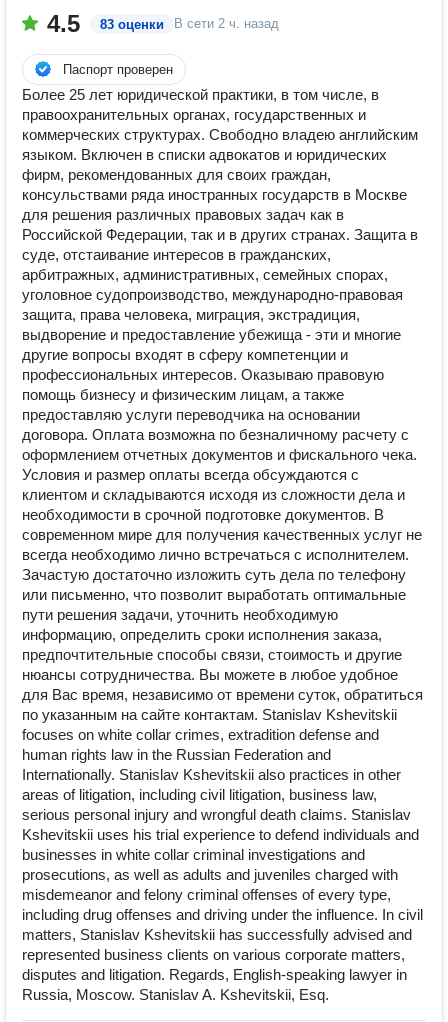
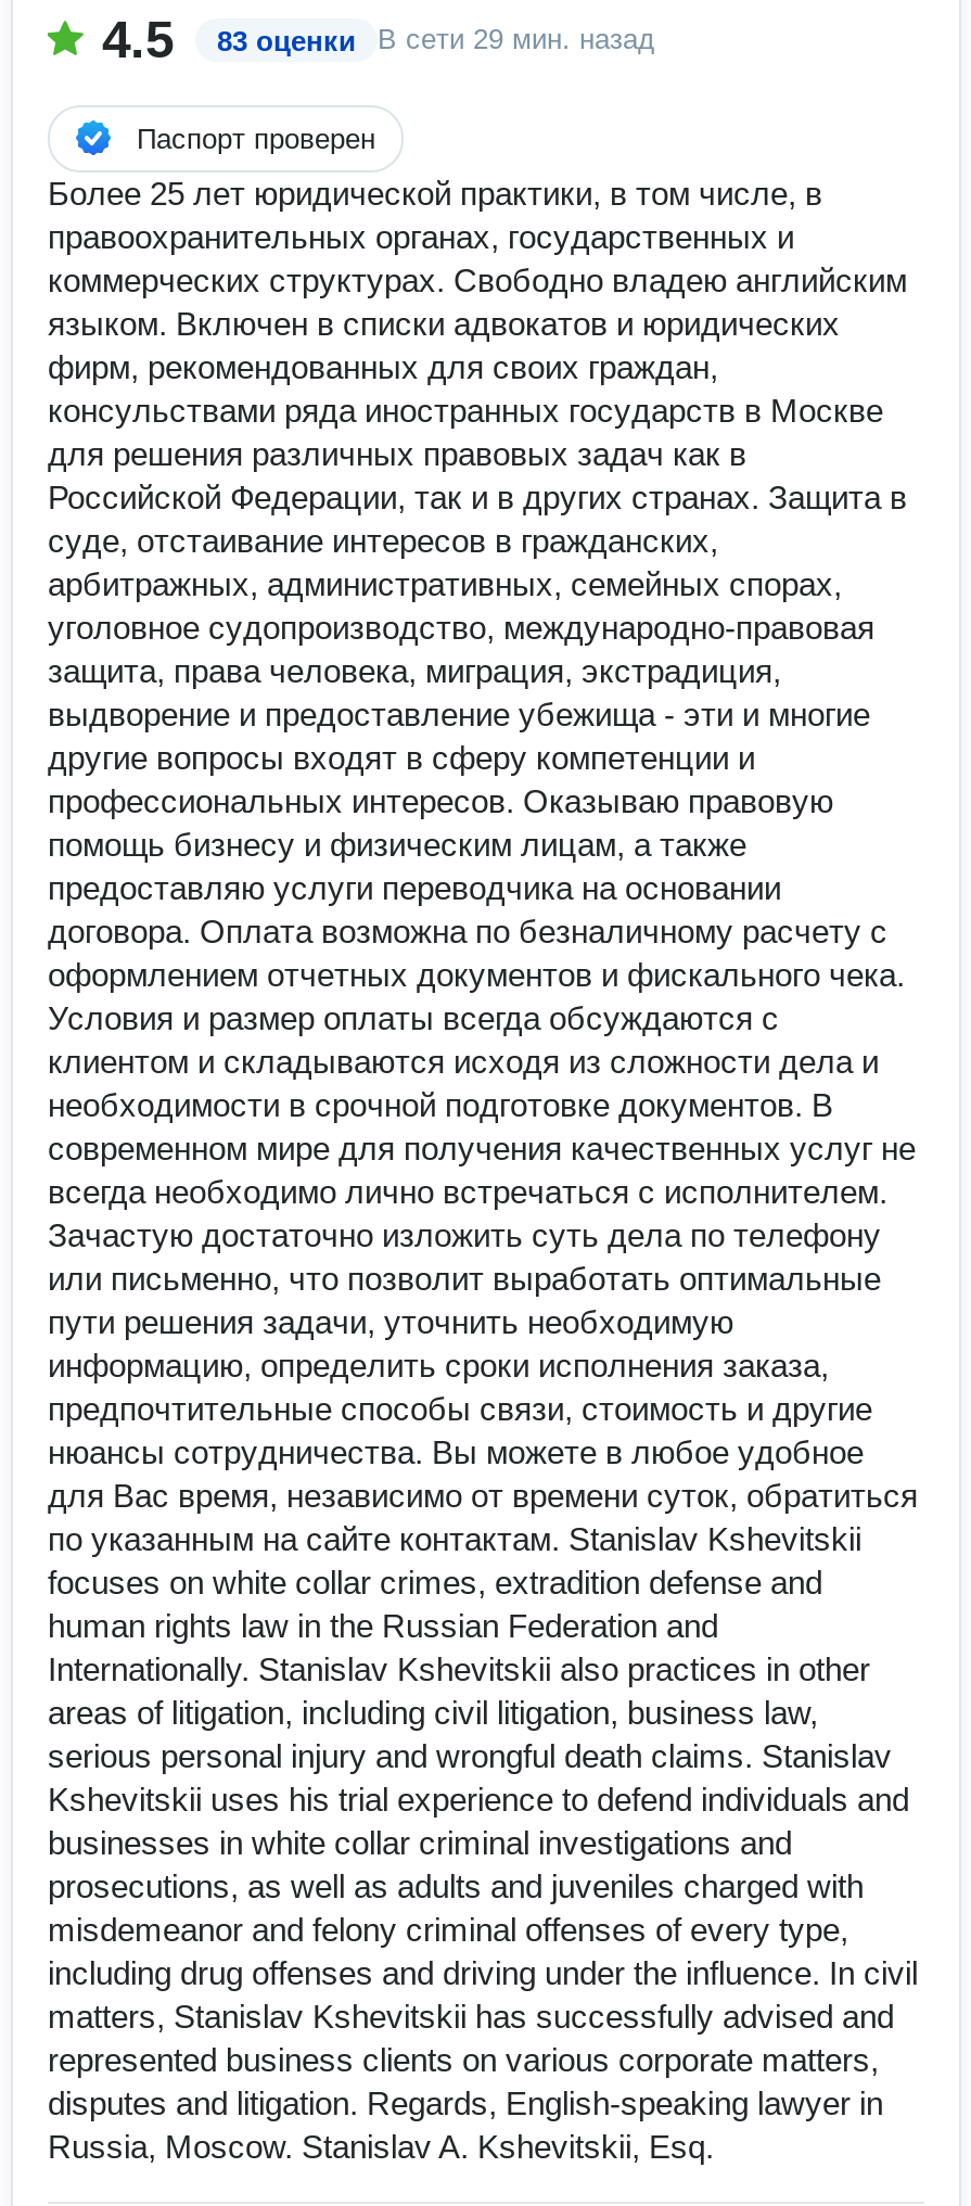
- В сети 2 ч. назад
+ В сети 29 мин. назад
